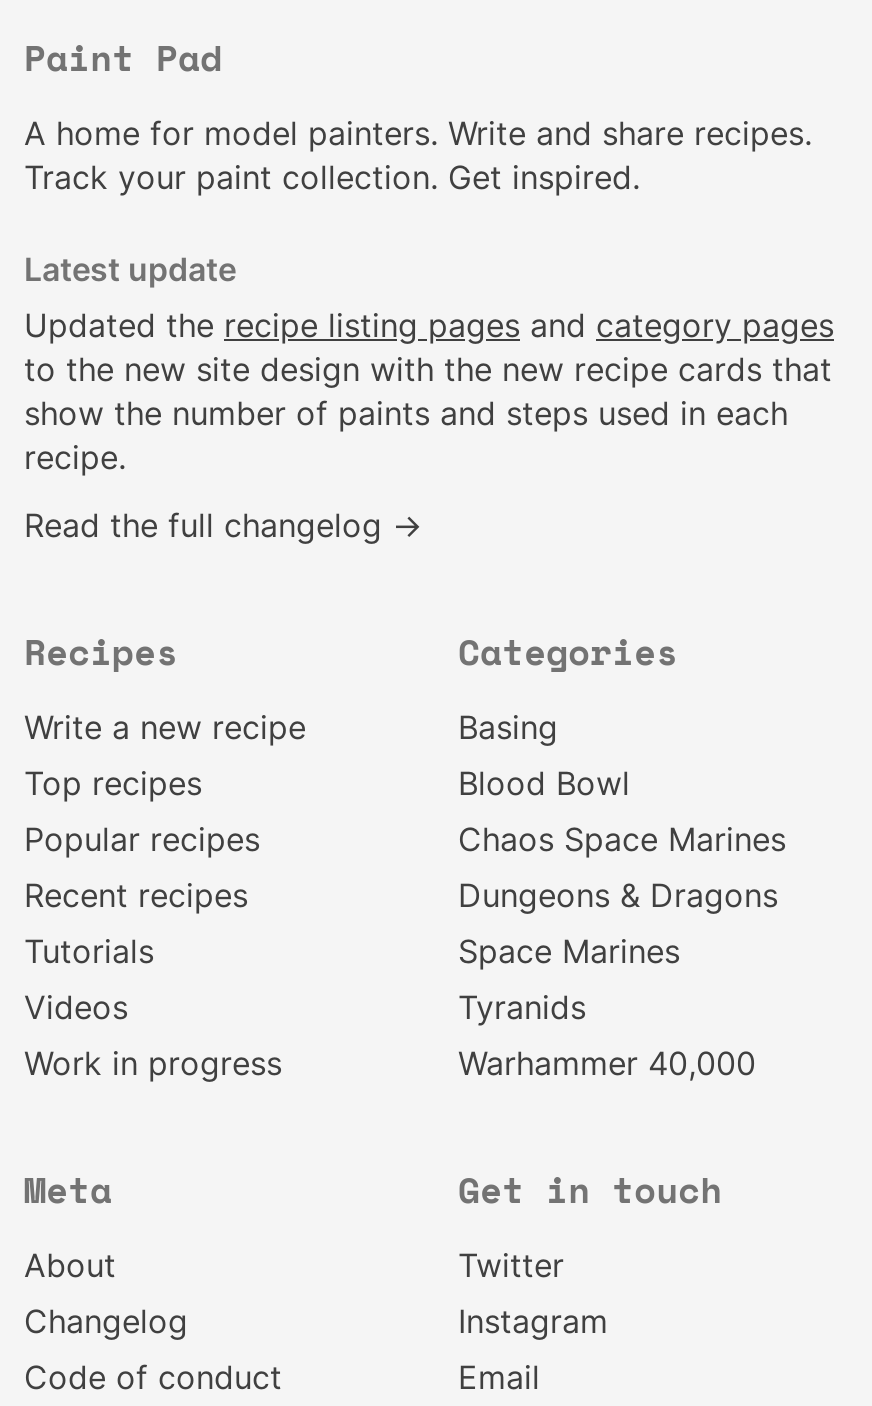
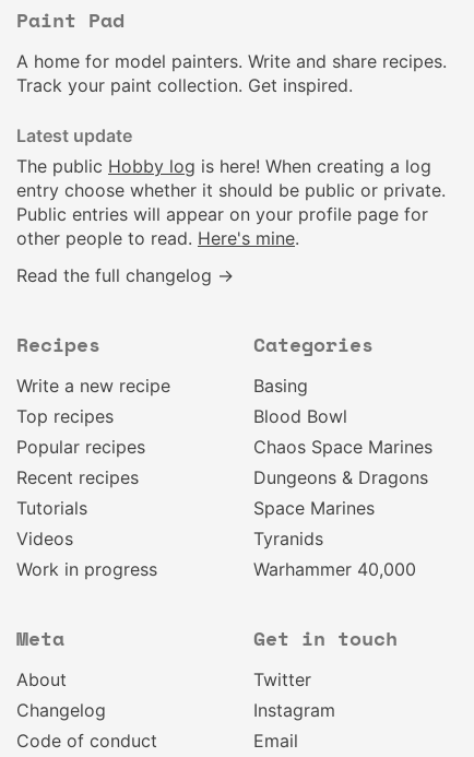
- Updated the recipe listing pages and category pages
- to the new site design with the new recipe cards that
- show the number of paints and steps used in each
- recipe.
+ The public Hobby log is here! When creating a log
+ entry choose whether it should be public or private.
+ Public entries will appear on your profile page for
+ other people to read. Here's mine.
